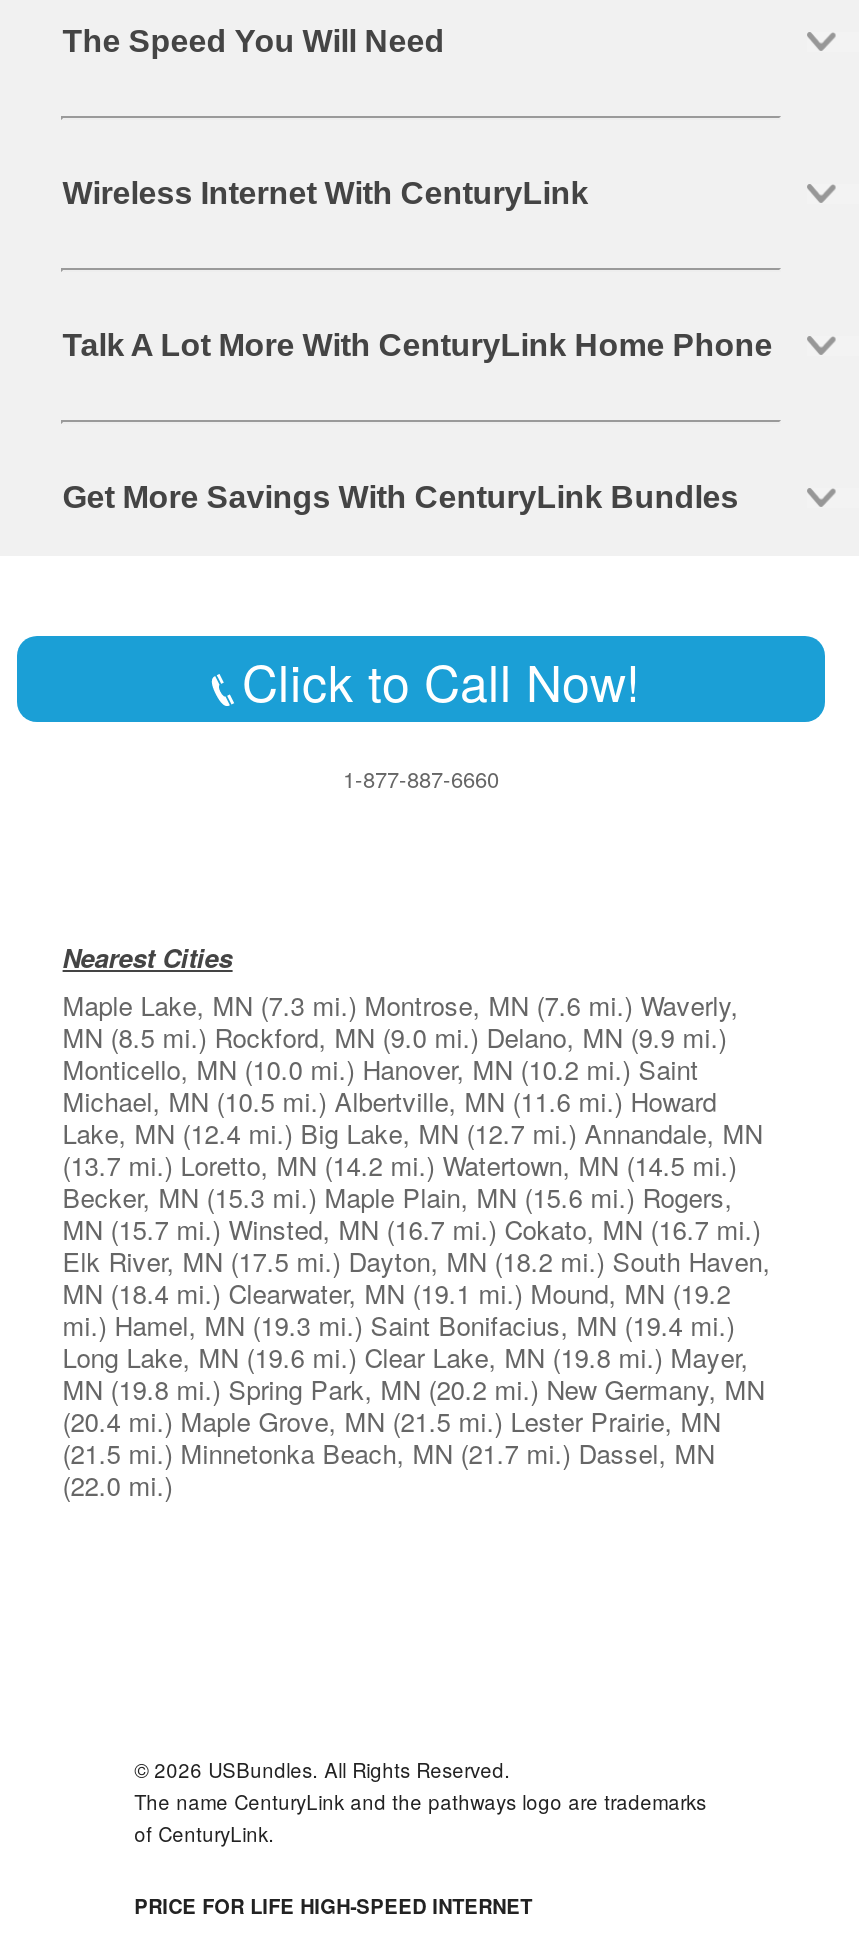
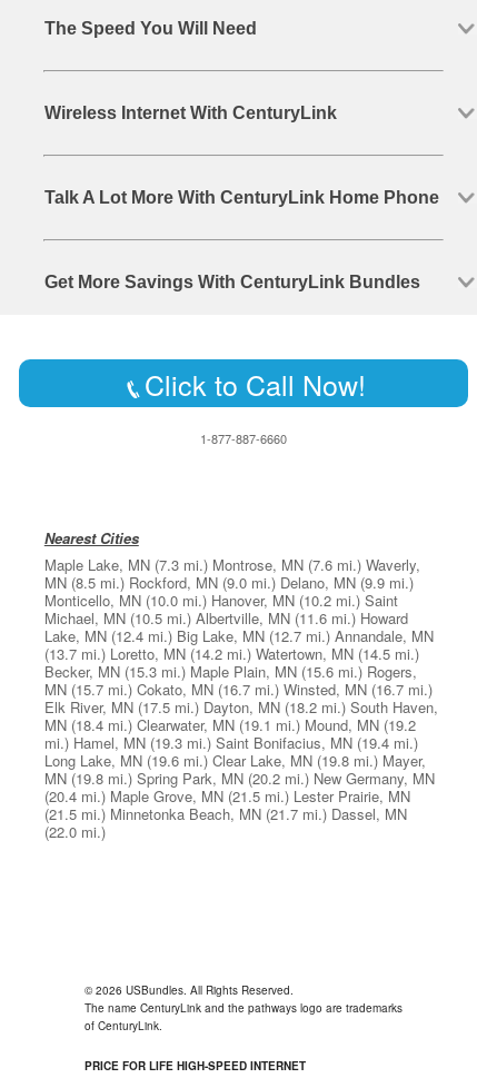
- MN (15.7 mi.) Winsted, MN (16.7 mi.) Cokato, MN (16.7 mi.)
+ MN (15.7 mi.) Cokato, MN (16.7 mi.) Winsted, MN (16.7 mi.)
